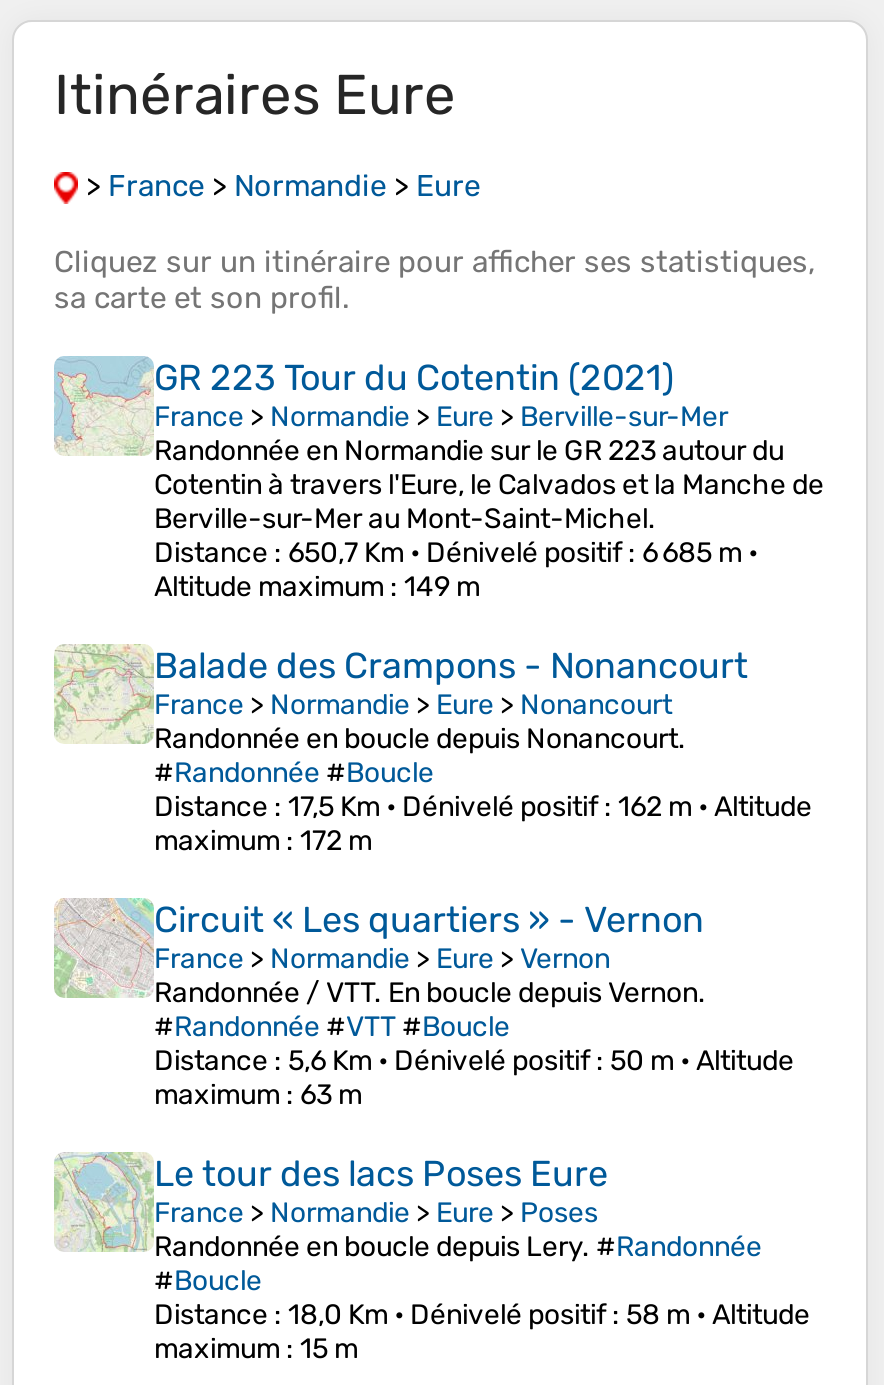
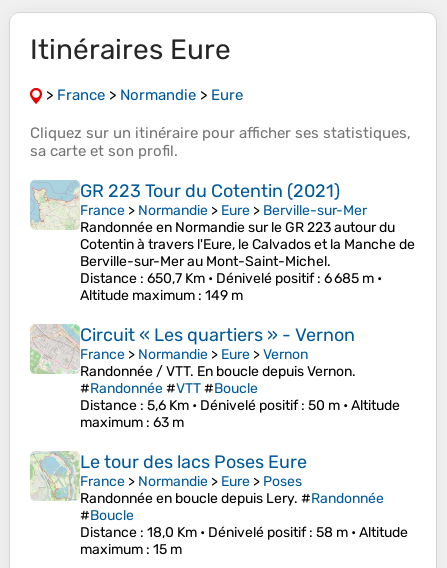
- [image]
- Balade des Crampons - Nonancourt
- France > Normandie > Eure > Nonancourt
- Randonnée en boucle depuis Nonancourt.
- #Randonnée #Boucle
- Distance: 17,5 Km • Dénivelé positif: 162 m • Altitude
- maximum: 172 m
